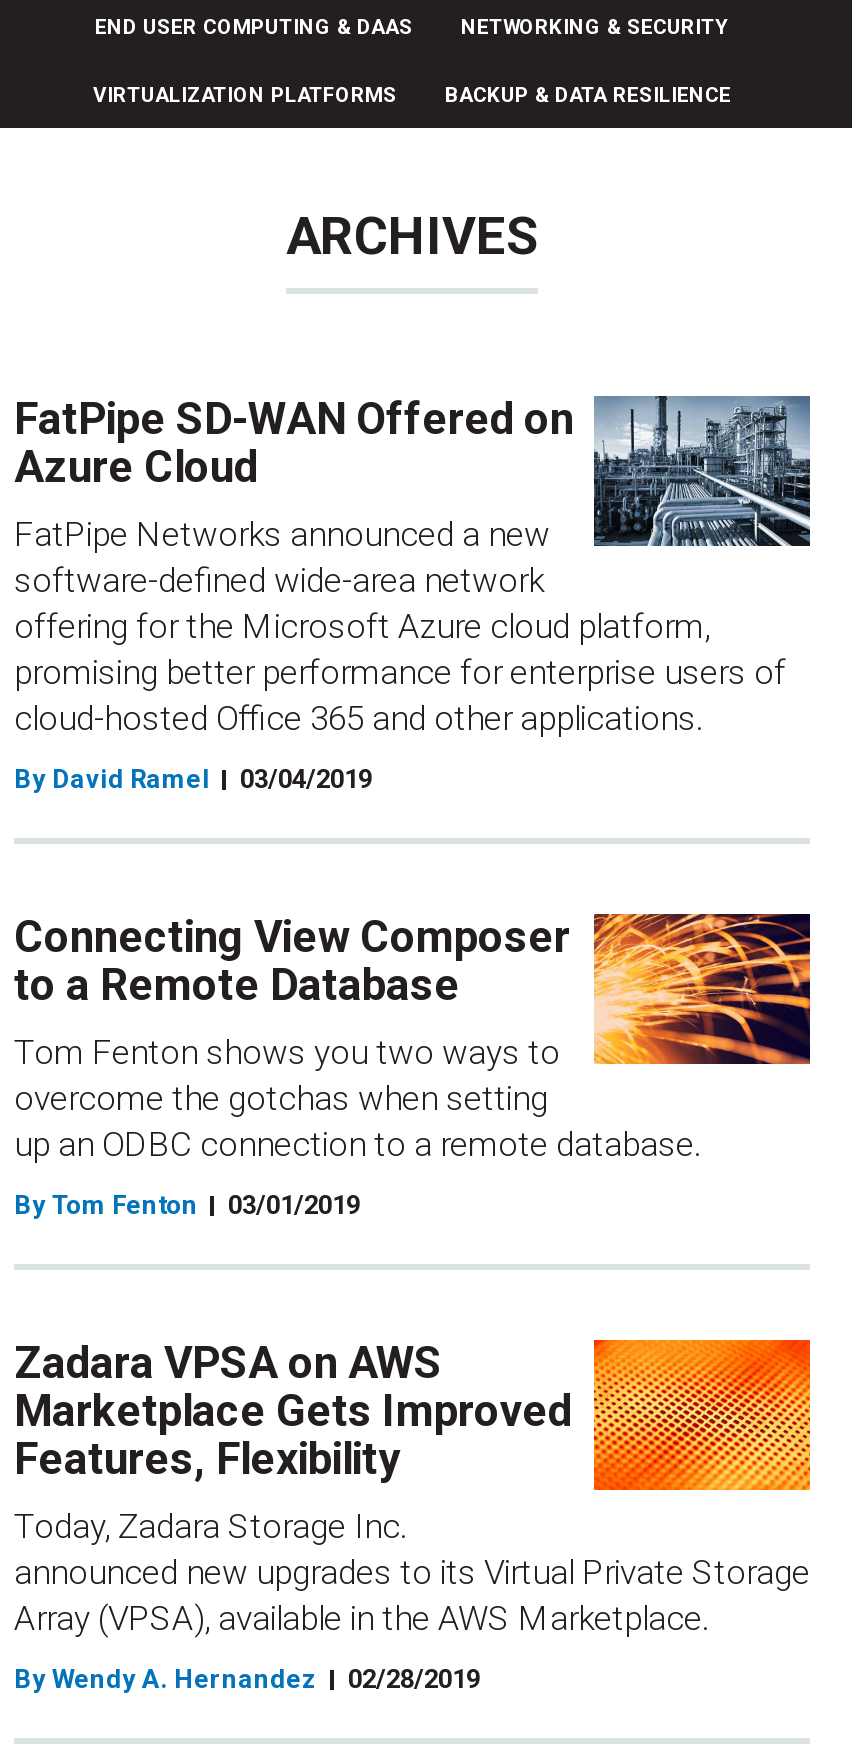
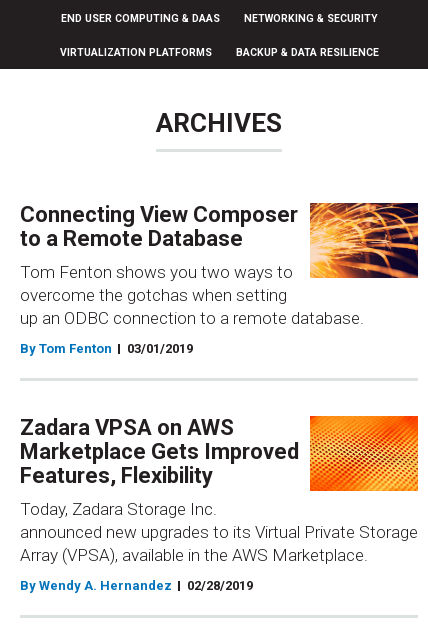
- [image]
- FatPipe SD-WAN Offered on
- Azure Cloud
- FatPipe Networks announced a new
- software-defined wide-area network
- offering for the Microsoft Azure cloud platform,
- promising better performance for enterprise users of
- cloud-hosted Office 365 and other applications.
- By David Ramel
- 03/04/2019
